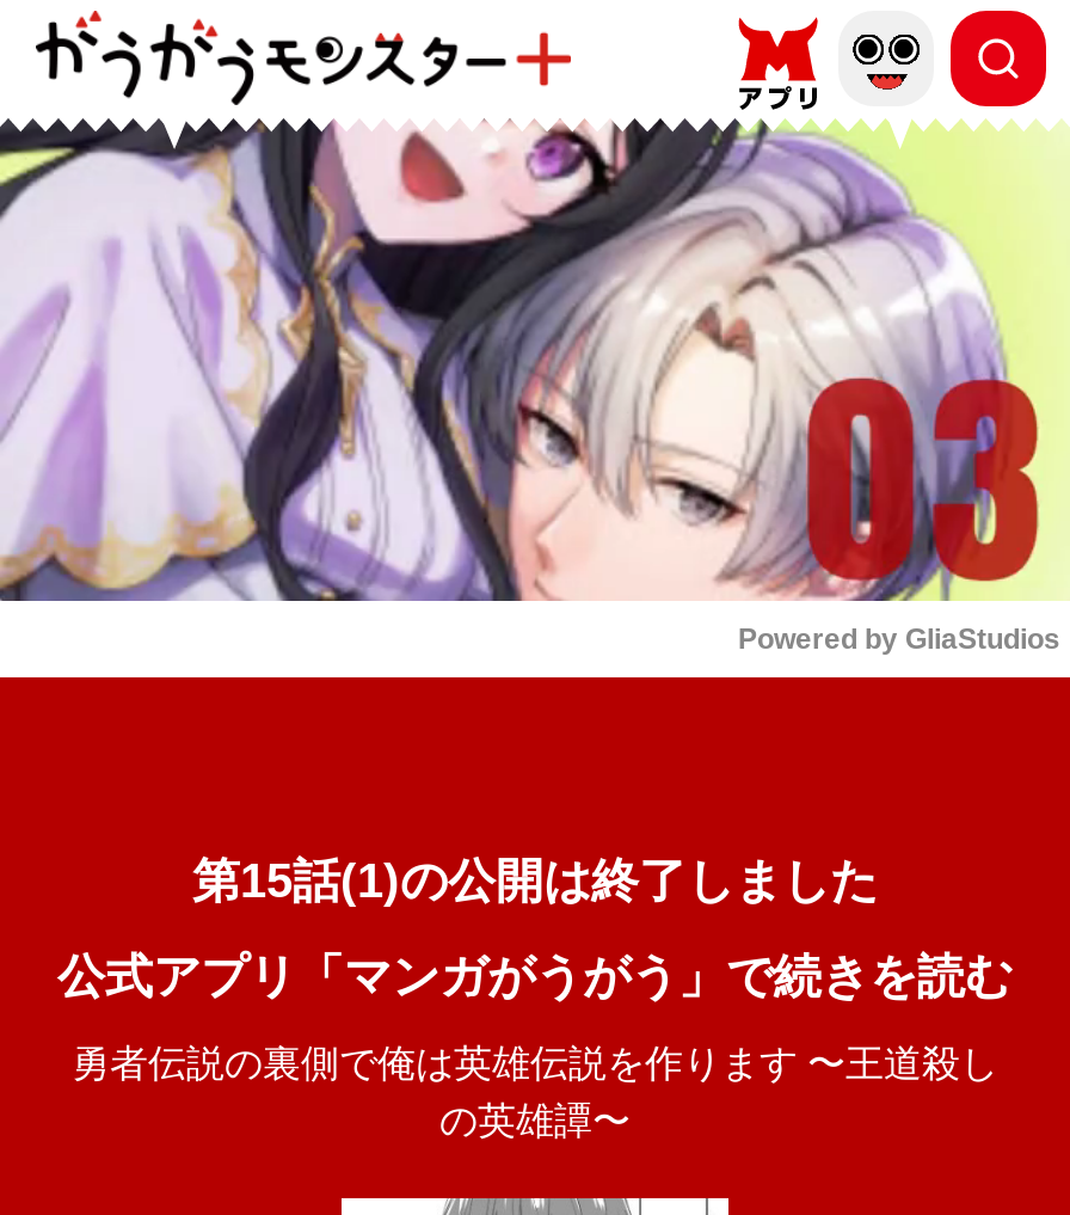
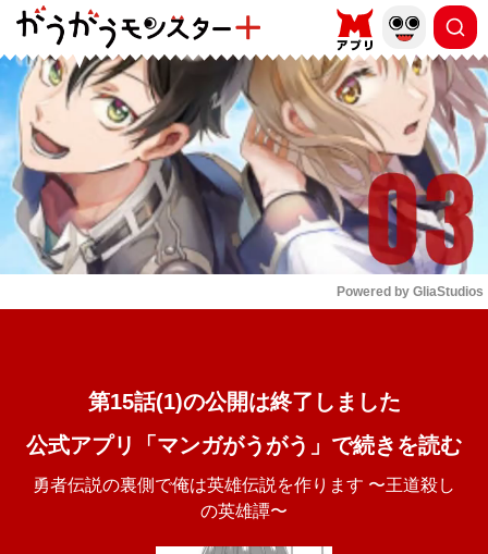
- [image]
+ [image]
